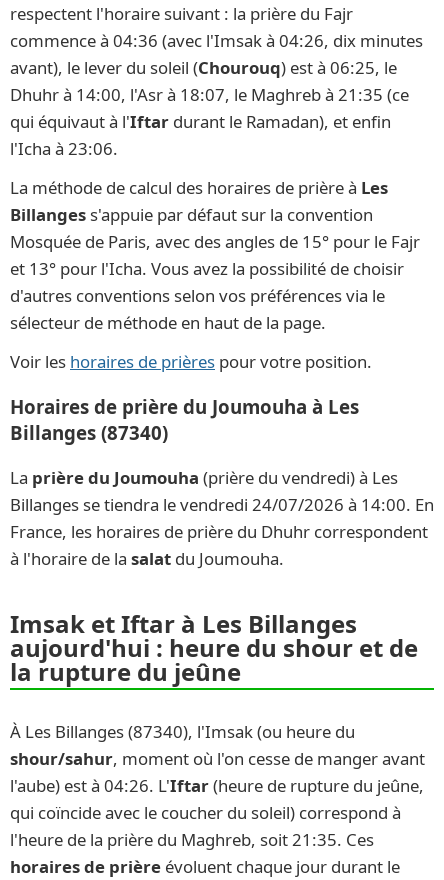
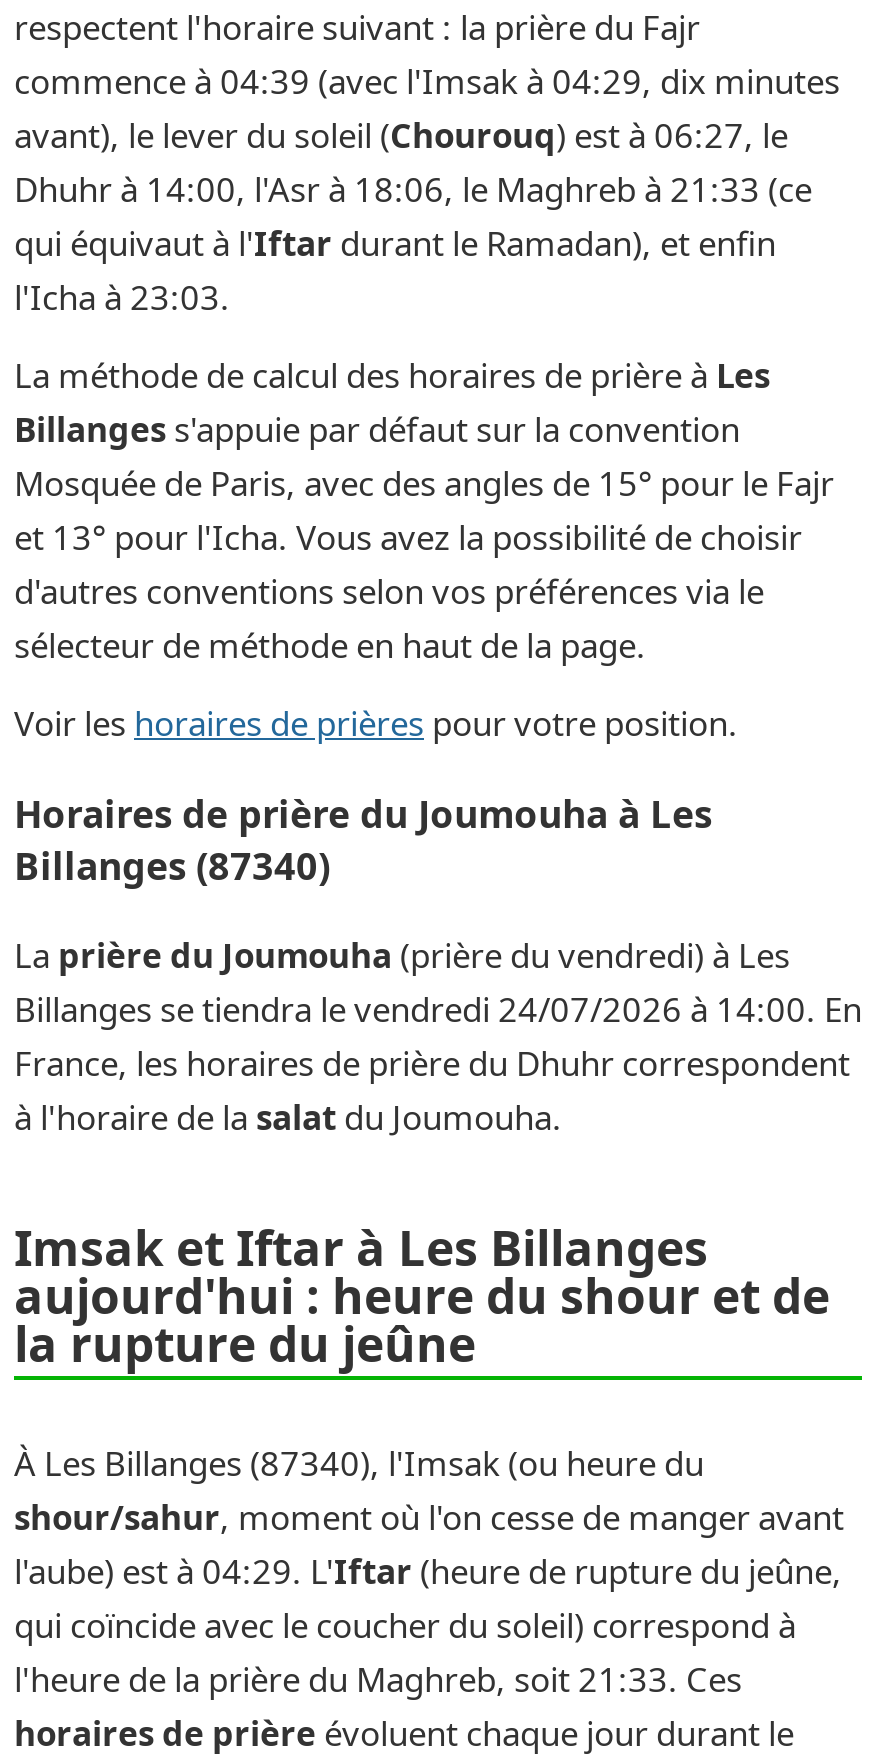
- commence à 04:36 (avec l'Imsak à 04:26, dix minutes
+ commence à 04:39 (avec l'Imsak à 04:29, dix minutes

- avant), le lever du soleil (Chourouq) est à 06:25, le
+ avant), le lever du soleil (Chourouq) est à 06:27, le

- Dhuhr à 14:00, l'Asr à 18:07, le Maghreb à 21:35 (ce
+ Dhuhr à 14:00, l'Asr à 18:06, le Maghreb à 21:33 (ce

- l'Icha à 23:06.
+ l'Icha à 23:03.

- l'aube) est à 04:26. L'Iftar (heure de rupture du jeûne,
+ l'aube) est à 04:29. L'Iftar (heure de rupture du jeûne,

- l'heure de la prière du Maghreb, soit 21:35. Ces
+ l'heure de la prière du Maghreb, soit 21:33. Ces
